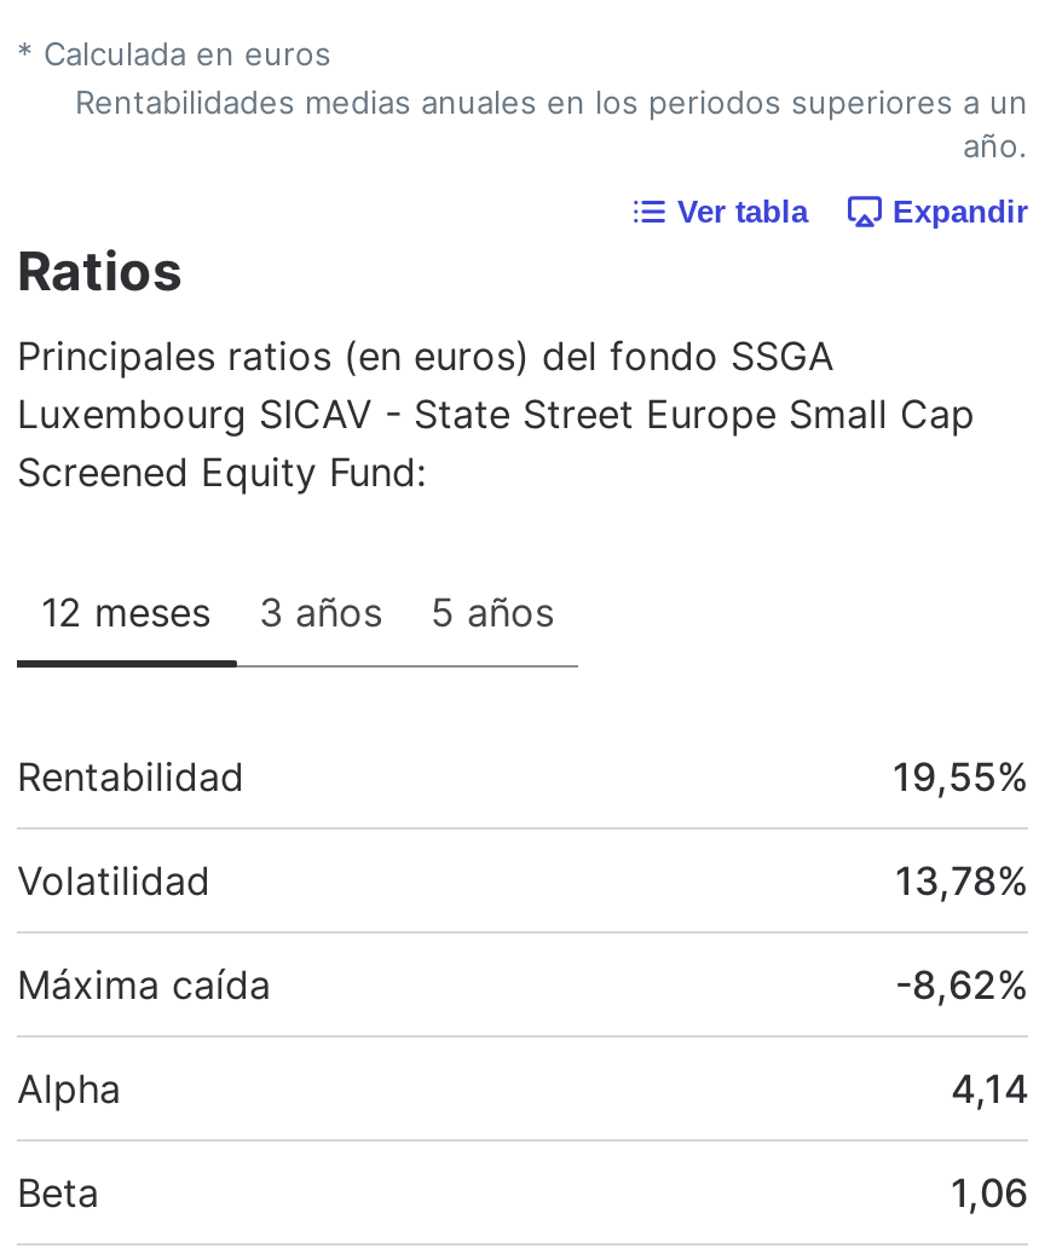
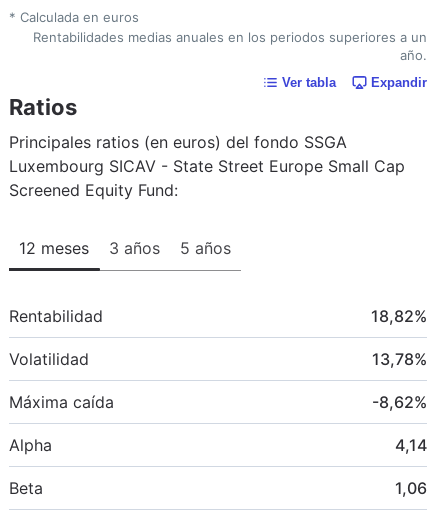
- 19,55%
+ 18,82%
